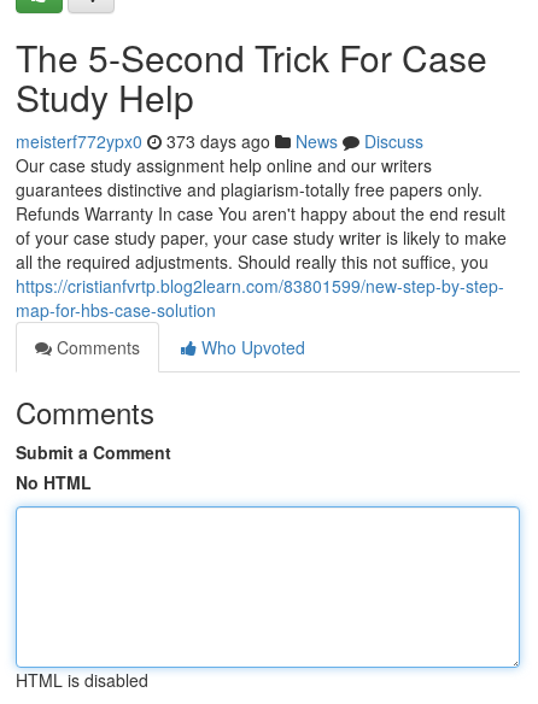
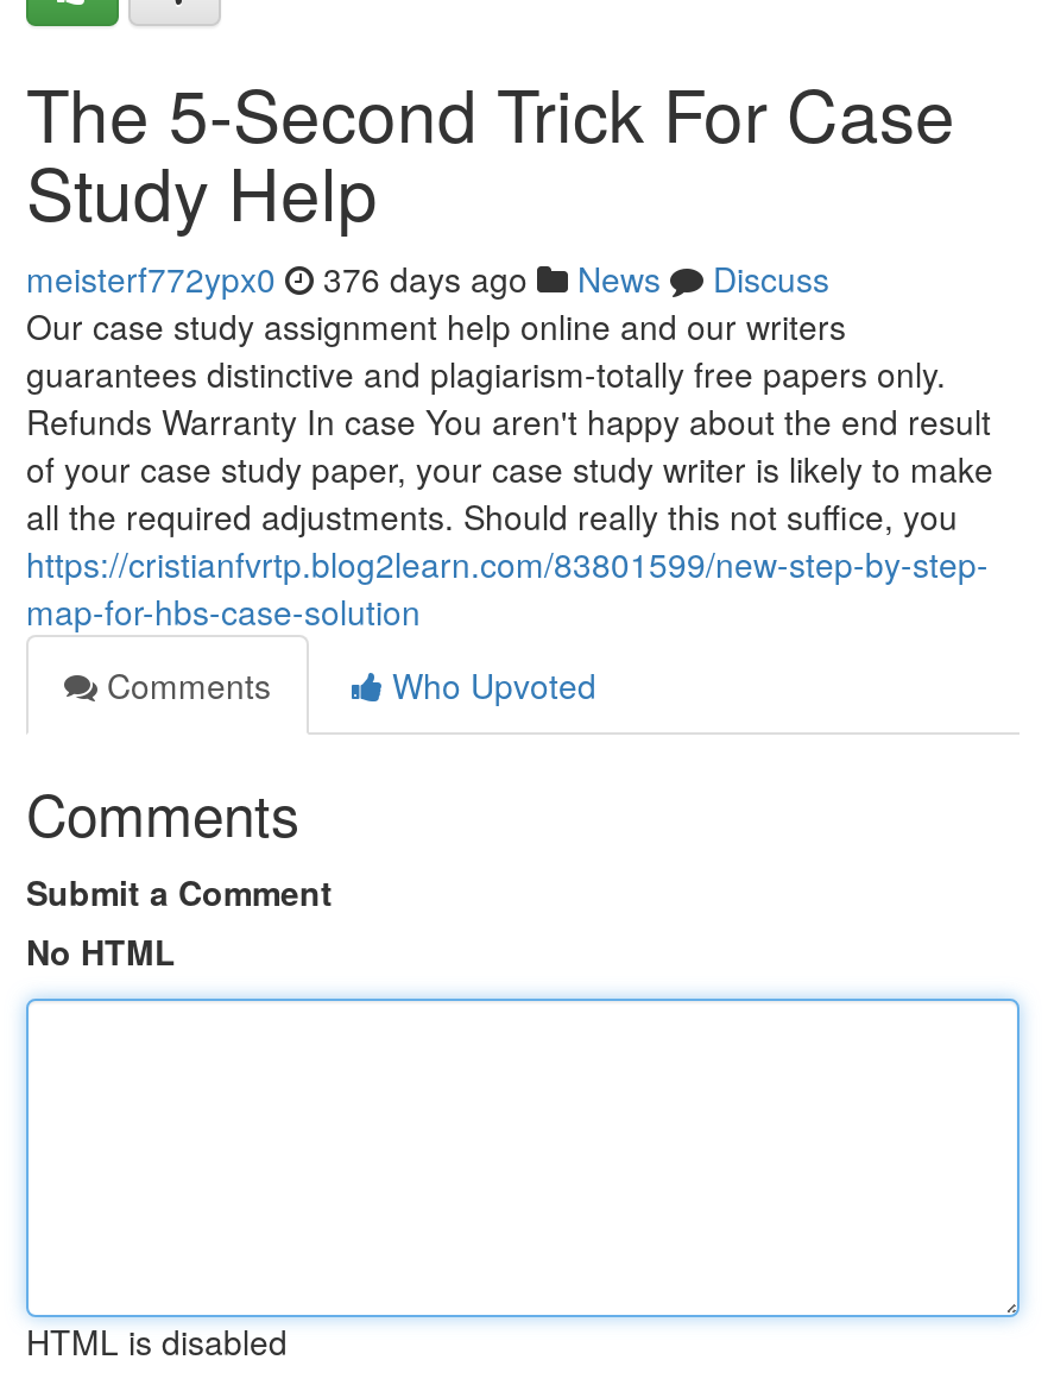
- meisterf772ypx0 373 days ago News Discuss
+ meisterf772ypx0 376 days ago News Discuss
